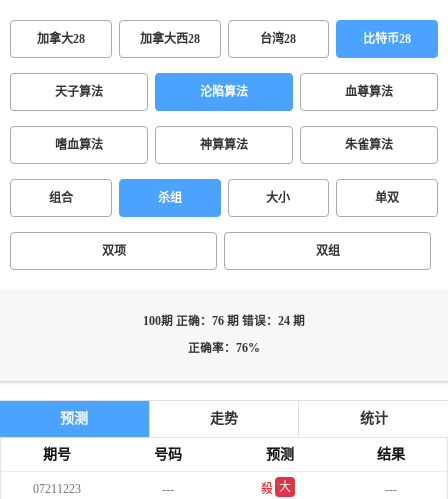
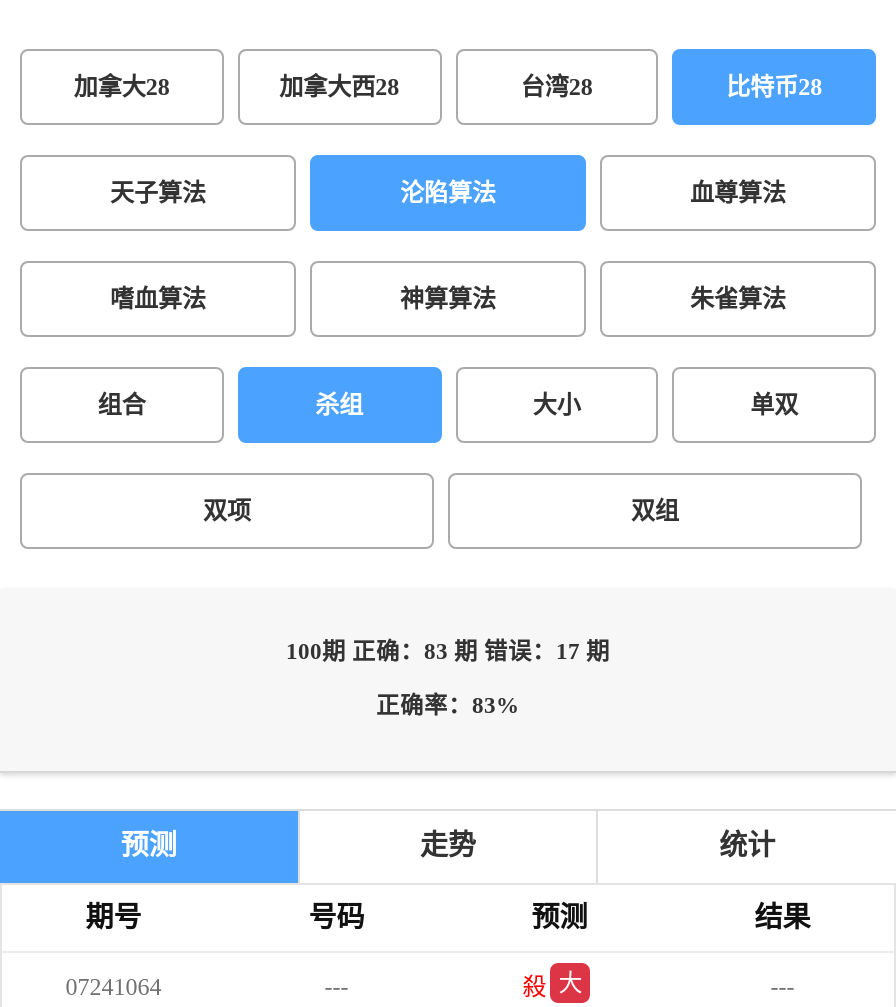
- 100期 正确：76 期 错误：24 期
+ 100期 正确：83 期 错误：17 期

- 正确率：76%
+ 正确率：83%

- 07211223
+ 07241064
